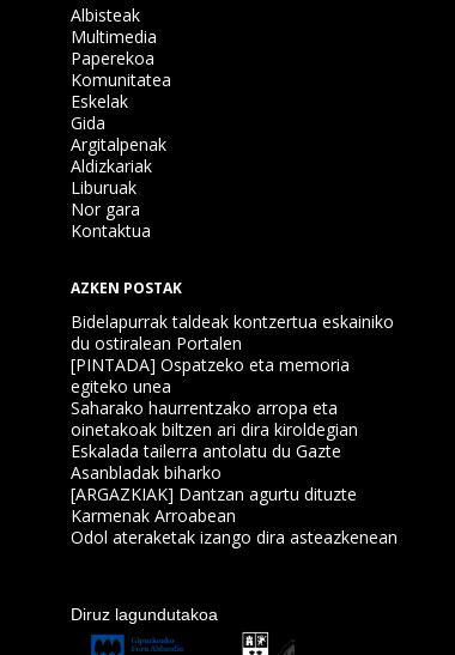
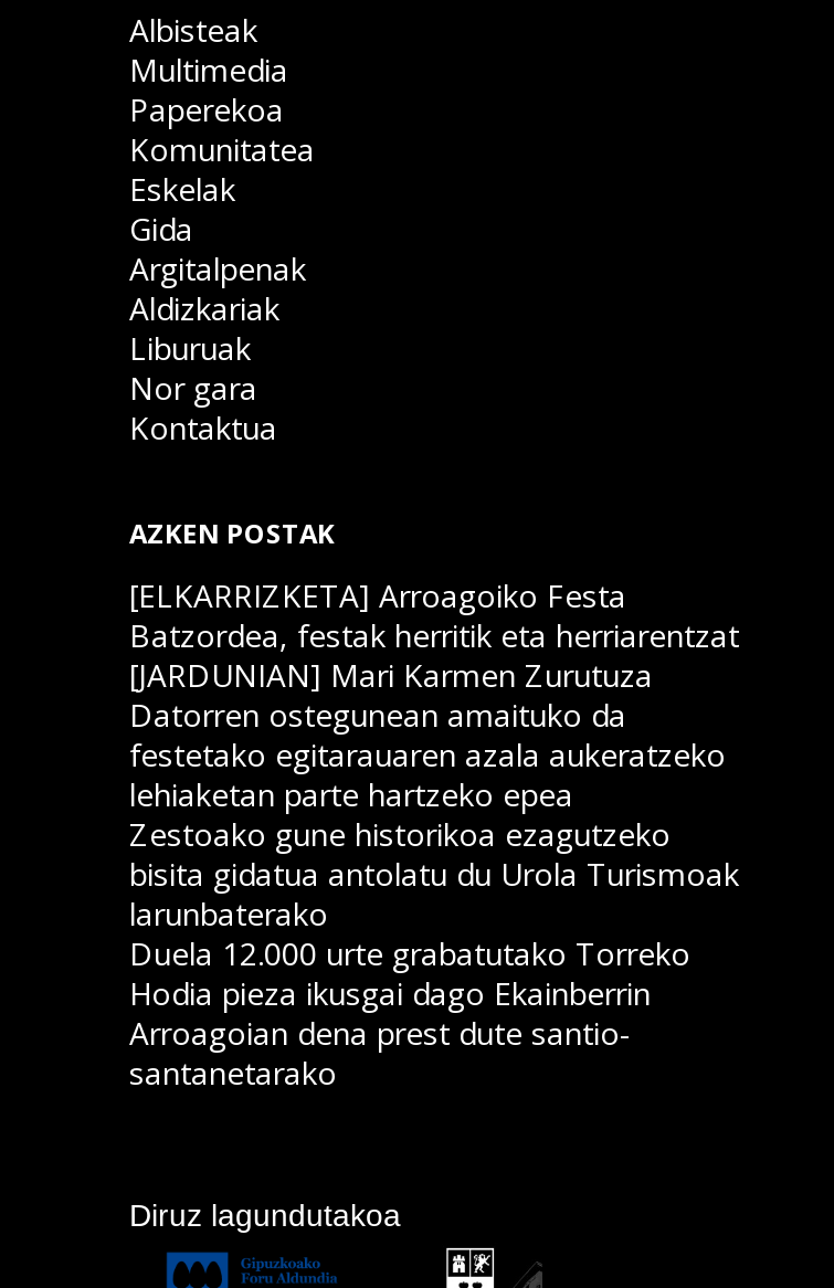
- Bidelapurrak taldeak kontzertua eskainiko
- du ostiralean Portalen
- [PINTADA] Ospatzeko eta memoria
- egiteko unea
- Saharako haurrentzako arropa eta
- oinetakoak biltzen ari dira kiroldegian
- Eskalada tailerra antolatu du Gazte
- Asanbladak biharko
- [ARGAZKIAK] Dantzan agurtu dituzte
- Karmenak Arroabean
- Odol ateraketak izango dira asteazkenean
+ [ELKARRIZKETA] Arroagoiko Festa
+ Batzordea, festak herritik eta herriarentzat
+ [JARDUNIAN] Mari Karmen Zurutuza
+ Datorren ostegunean amaituko da
+ festetako egitarauaren azala aukeratzeko
+ lehiaketan parte hartzeko epea
+ Zestoako gune historikoa ezagutzeko
+ bisita gidatua antolatu du Urola Turismoak
+ larunbaterako
+ Duela 12.000 urte grabatutako Torreko
+ Hodia pieza ikusgai dago Ekainberrin
+ Arroagoian dena prest dute santio-
+ santanetarako
